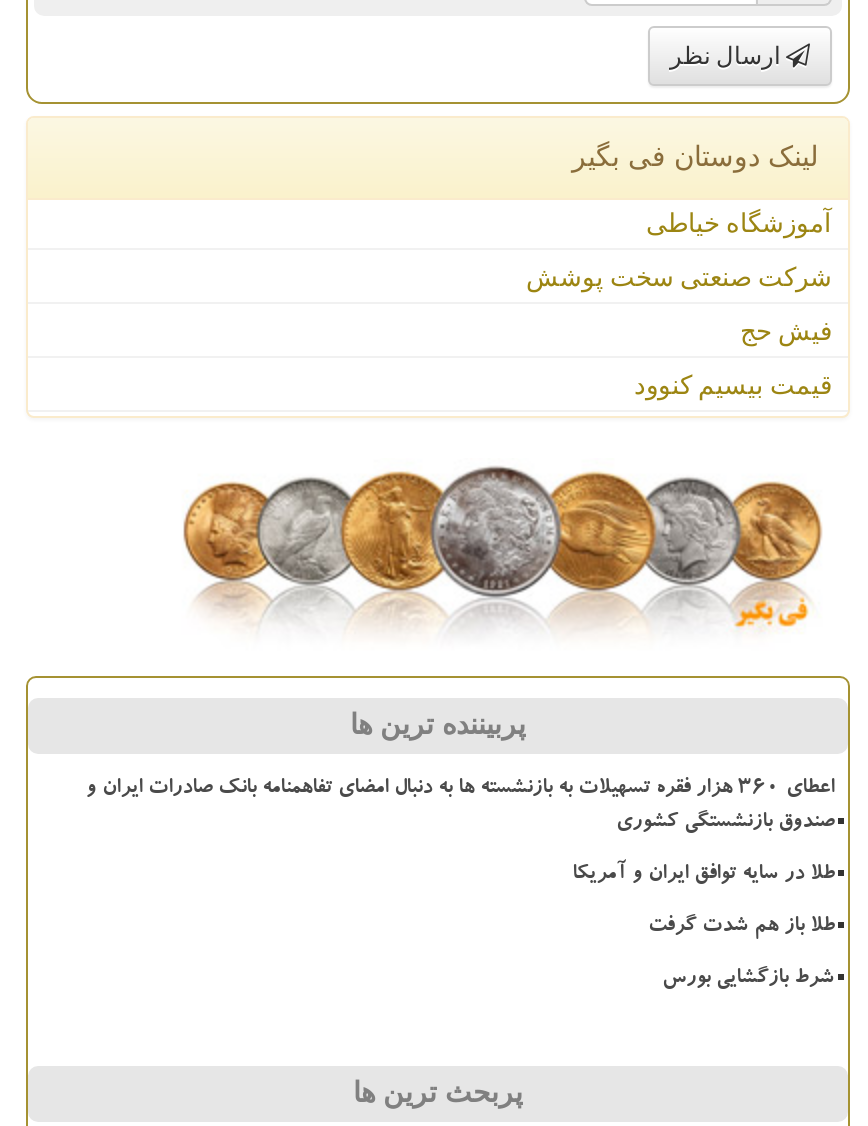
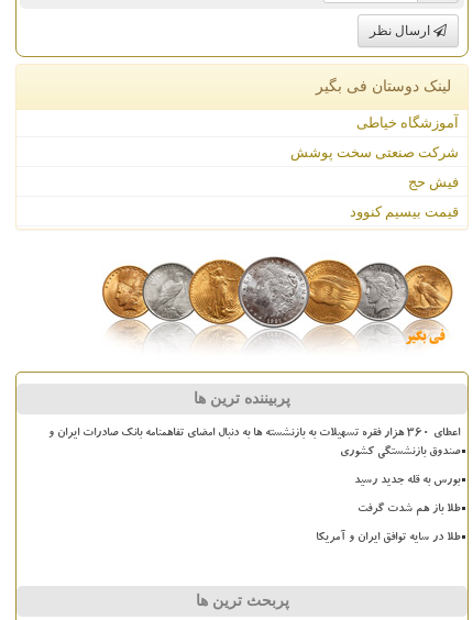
+ بورس به قله جدید رسید

moved down: طلا در سایه توافق ایران و آمریکا

- شرط بازگشایی بورس
